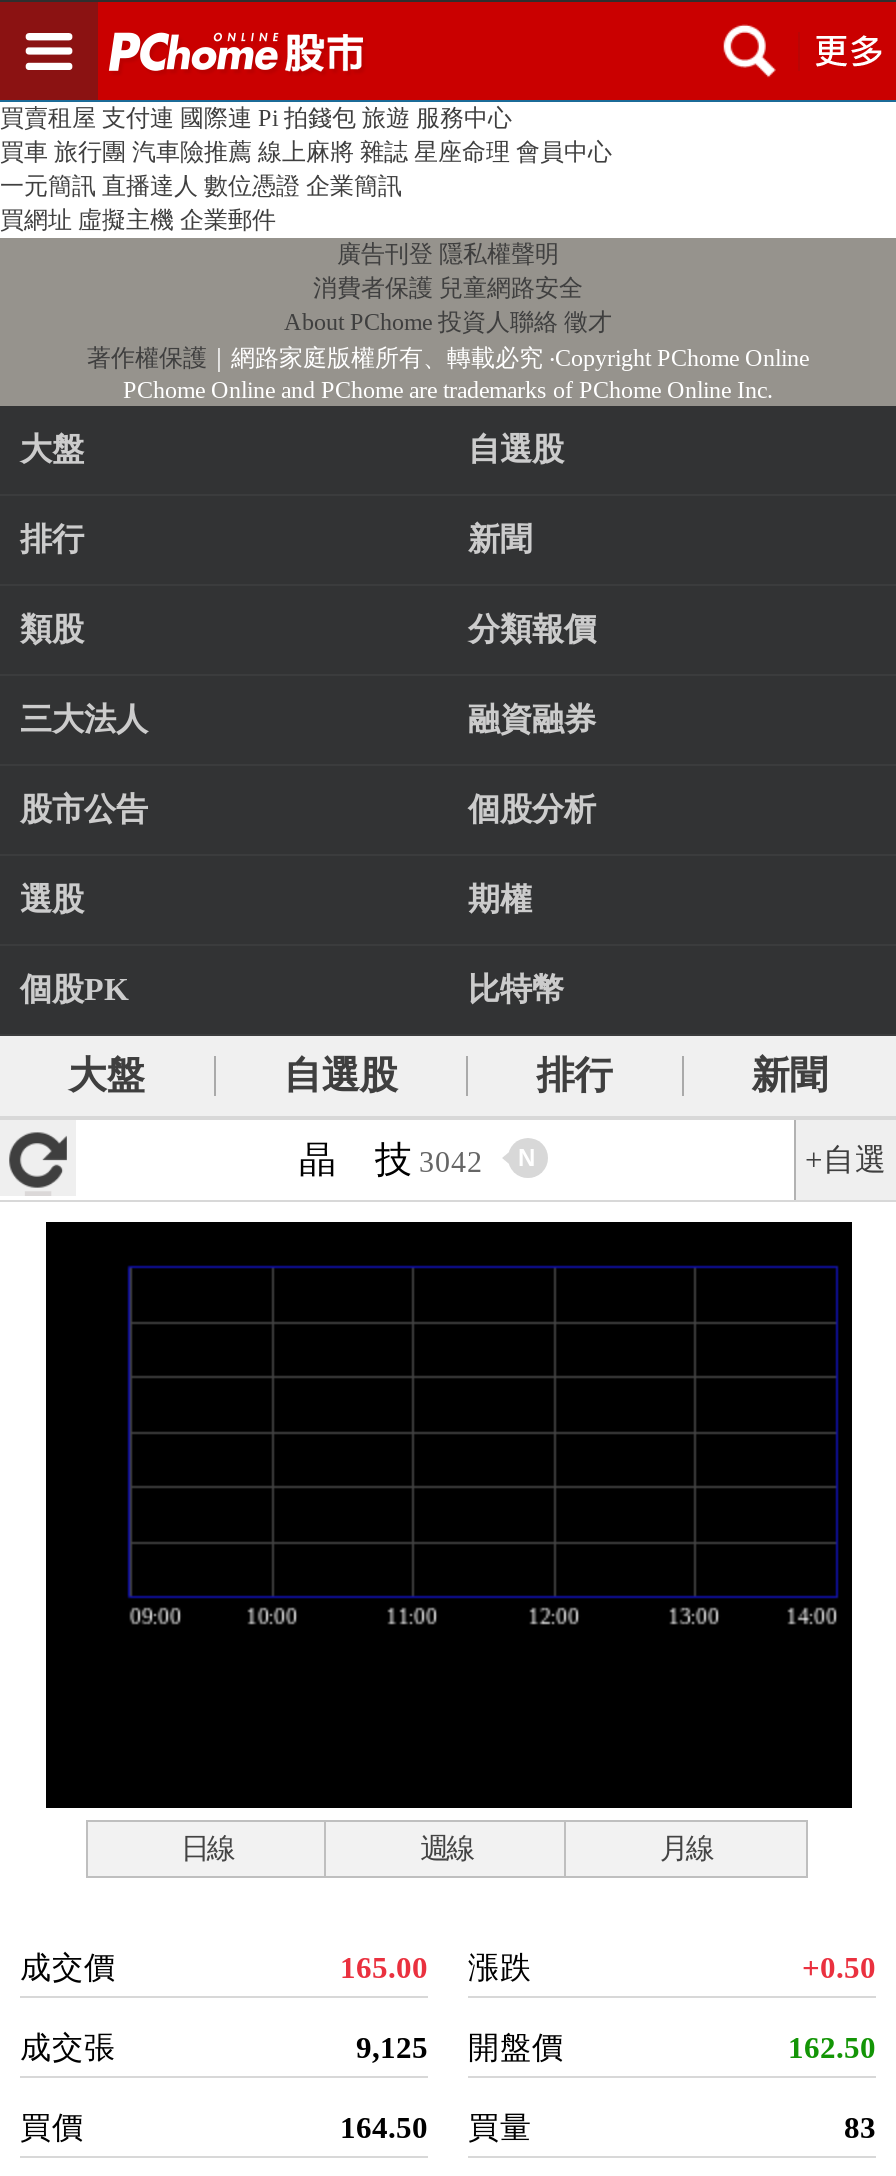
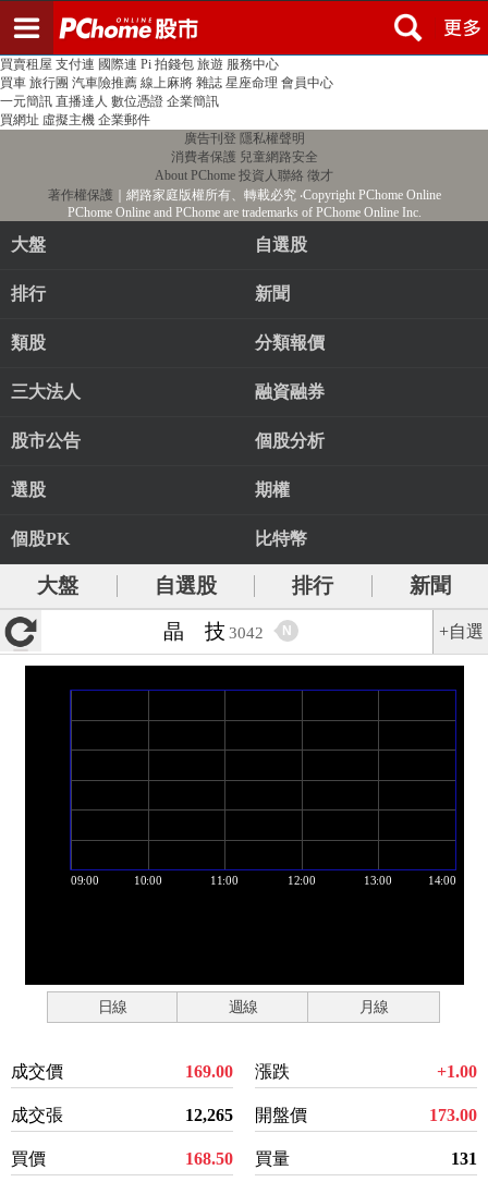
- 165.00 漲跌
+ 169.00 漲跌

- +0.50
+ +1.00

- 9,125 開盤價
+ 12,265 開盤價

- 162.50
+ 173.00

- 164.50 買量
+ 168.50 買量

- 83
+ 131
